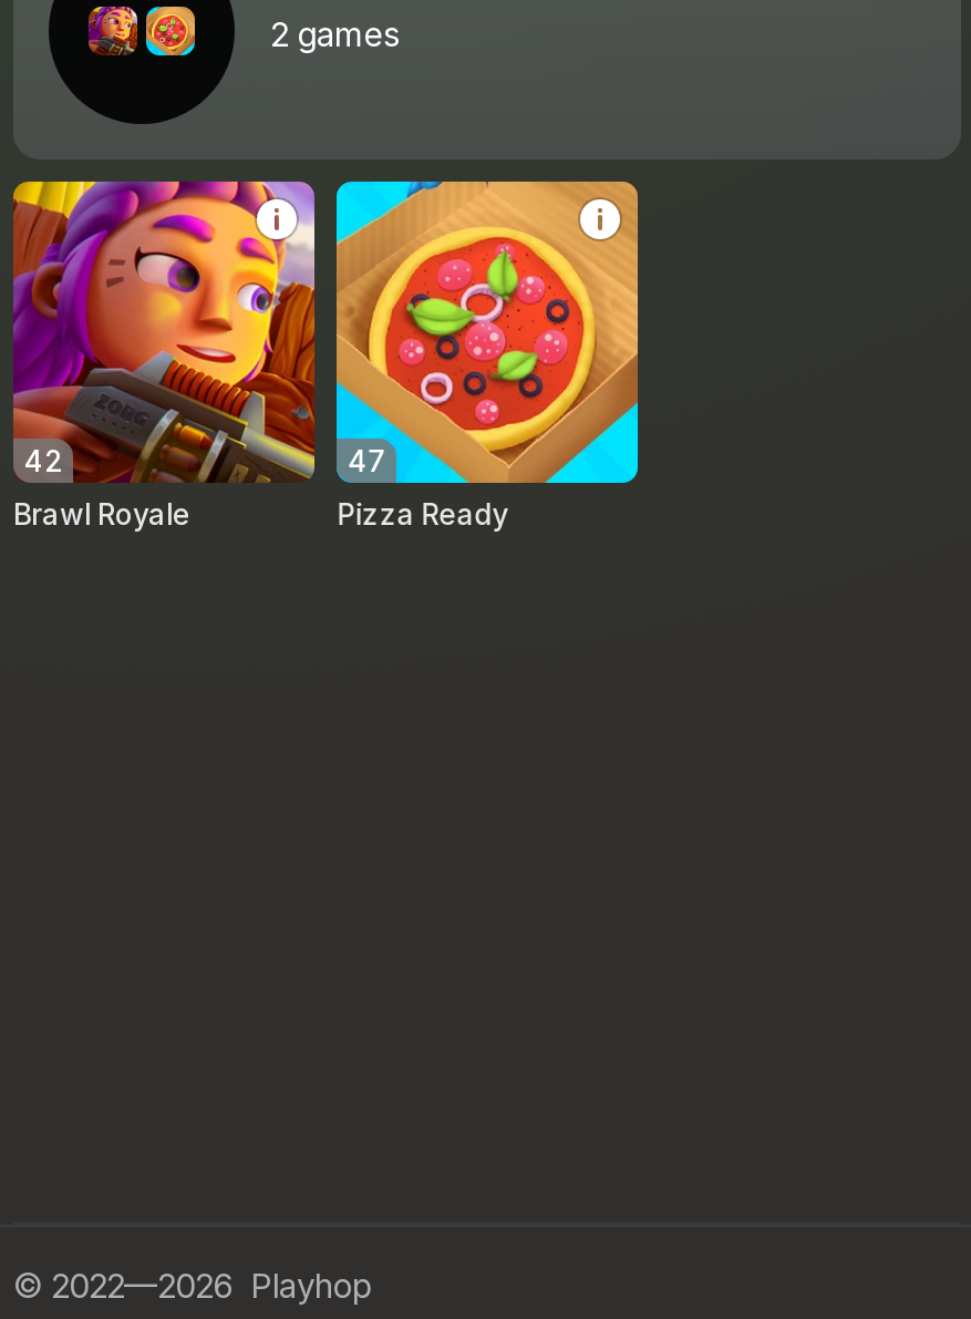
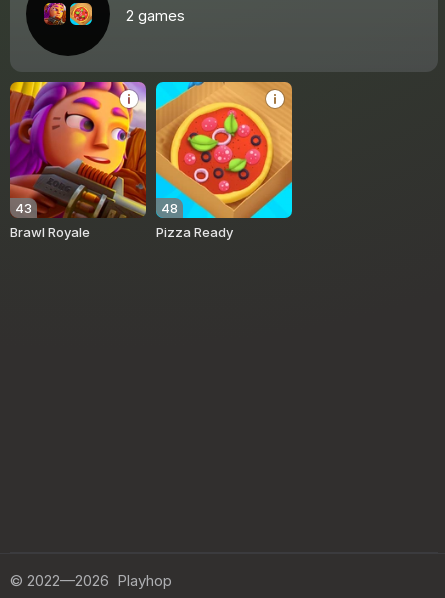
- 42
+ 43

- 47
+ 48
